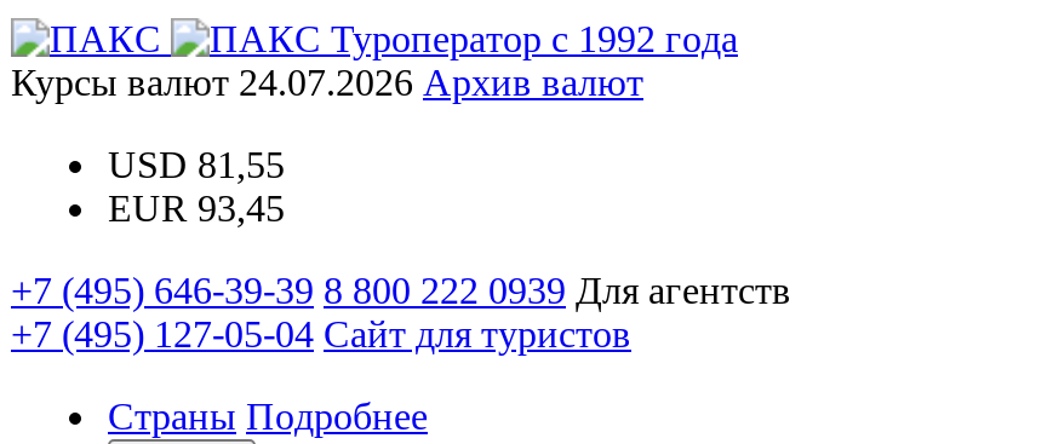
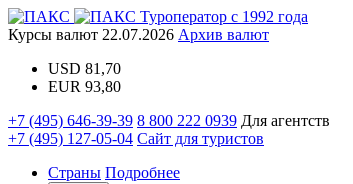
- Курсы валют 24.07.2026 Архив валют
+ Курсы валют 22.07.2026 Архив валют

- USD 81,55
+ USD 81,70

- EUR 93,45
+ EUR 93,80
